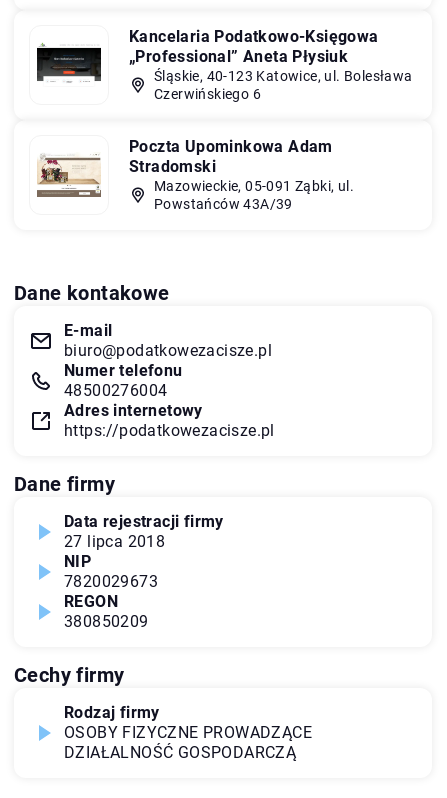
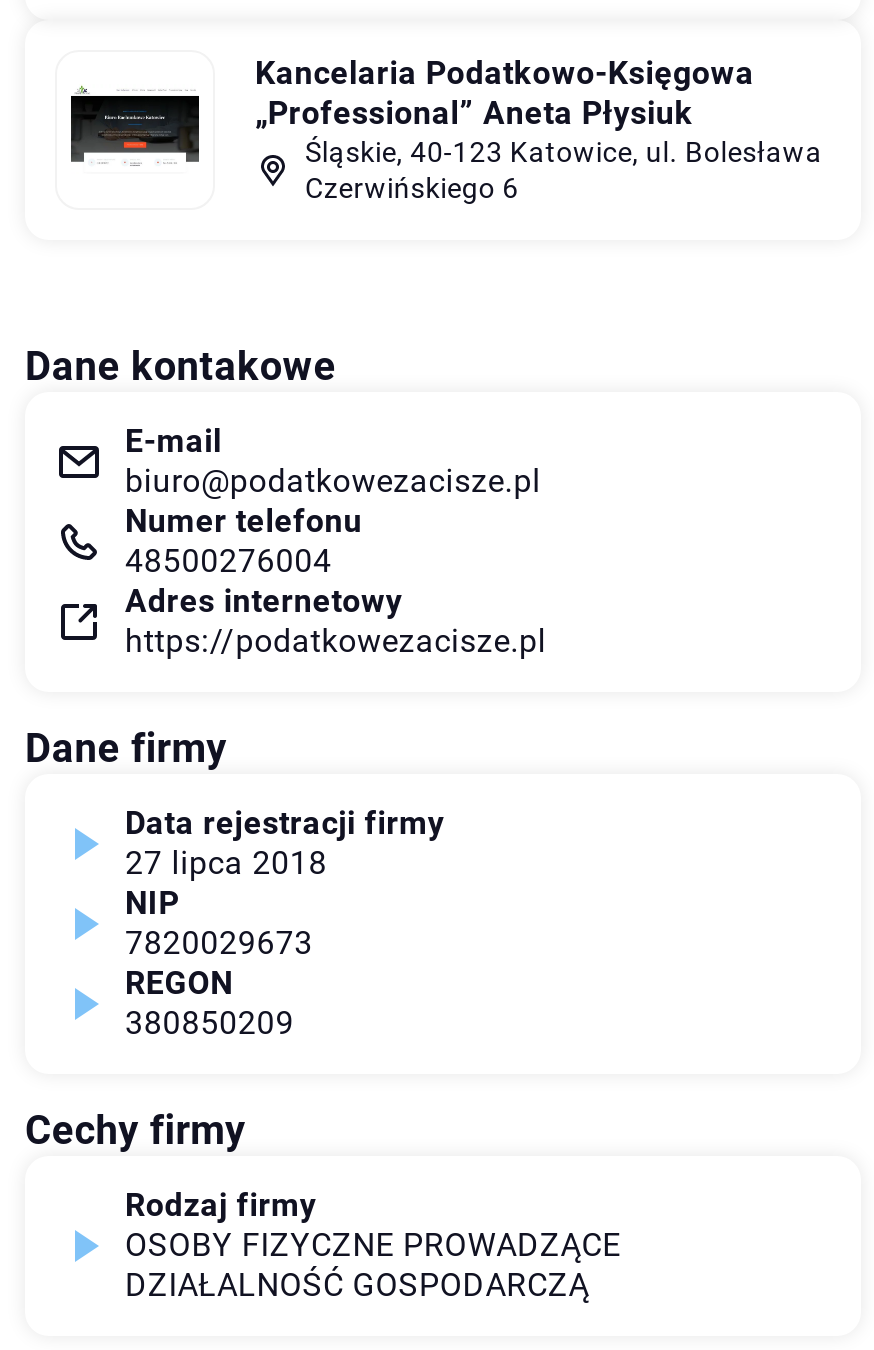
- [image]
- Poczta Upominkowa Adam
- Stradomski
- Mazowieckie, 05-091 Ząbki, ul.
- Powstańców 43A/39
